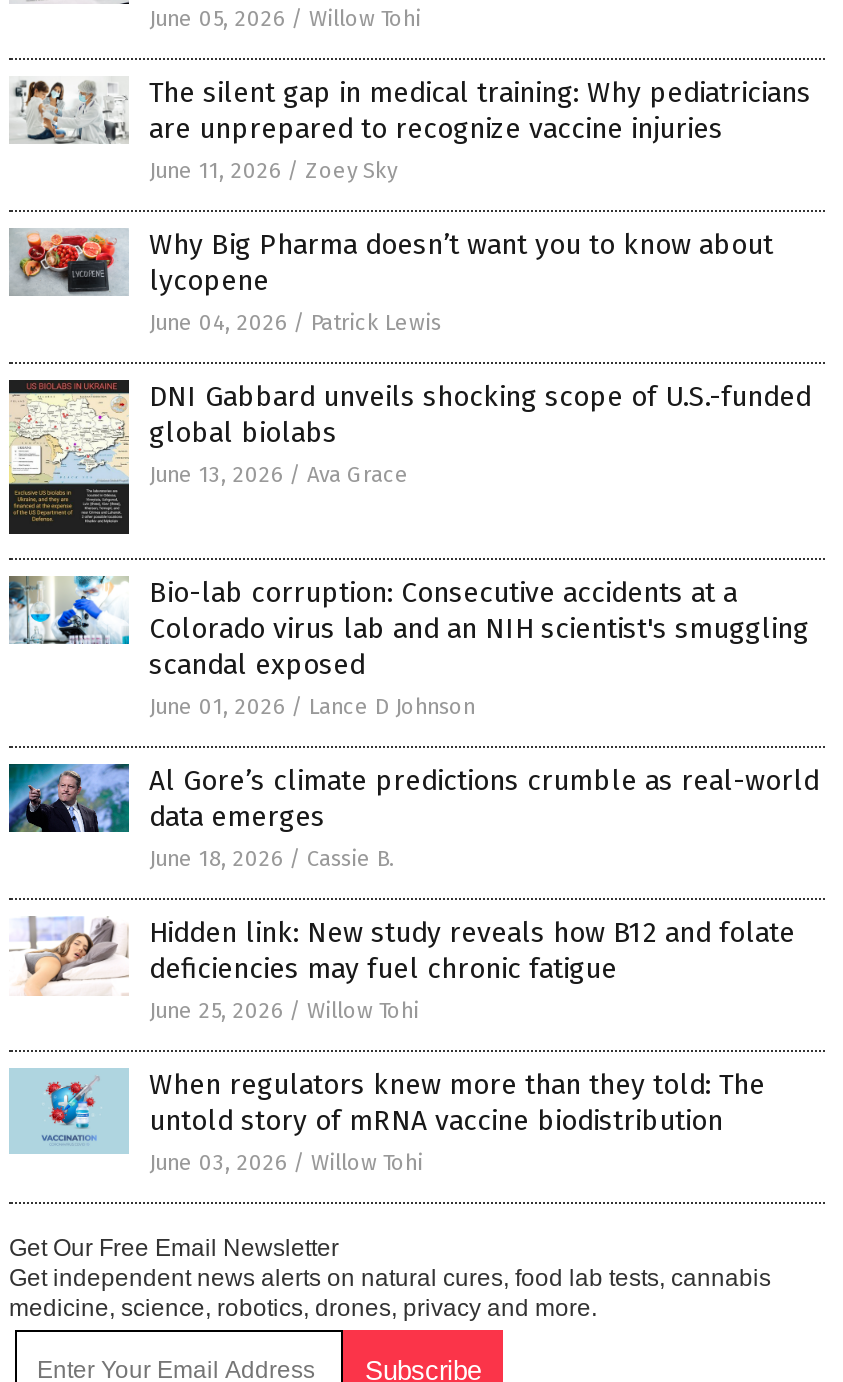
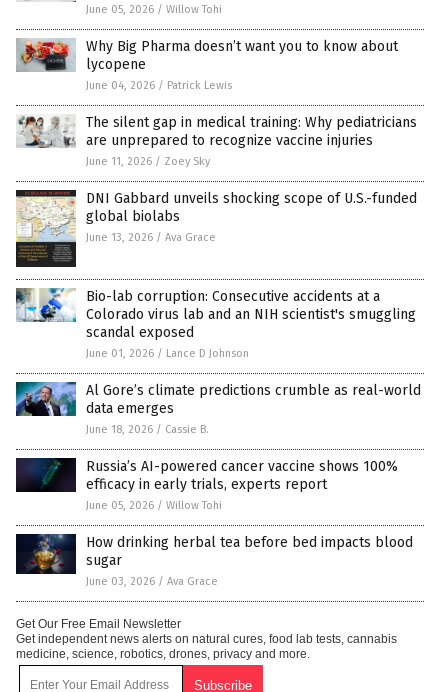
moved down: [image] | The silent gap in medical training: Why pediatricians | are unprepared to recognize vaccine injuries | June 11, 2026 / Zoey Sky

moved up: [image] | Why Big Pharma doesn’t want you to know about | lycopene | June 04, 2026 / Patrick Lewis

- [image]
- Hidden link: New study reveals how B12 and folate
- deficiencies may fuel chronic fatigue
- June 25, 2026 / Willow Tohi
+ [image]
+ Russia’s AI-powered cancer vaccine shows 100%
+ efficacy in early trials, experts report
+ June 05, 2026 / Willow Tohi

- [image]
- When regulators knew more than they told: The
- untold story of mRNA vaccine biodistribution
- June 03, 2026 / Willow Tohi
+ [image]
+ How drinking herbal tea before bed impacts blood
+ sugar
+ June 03, 2026 / Ava Grace
